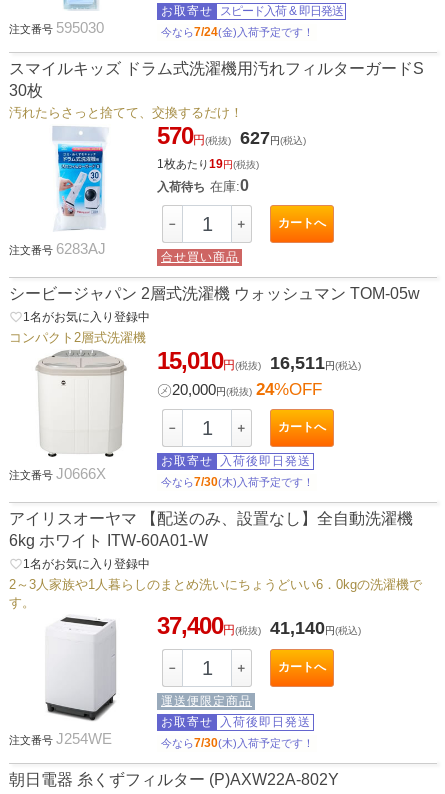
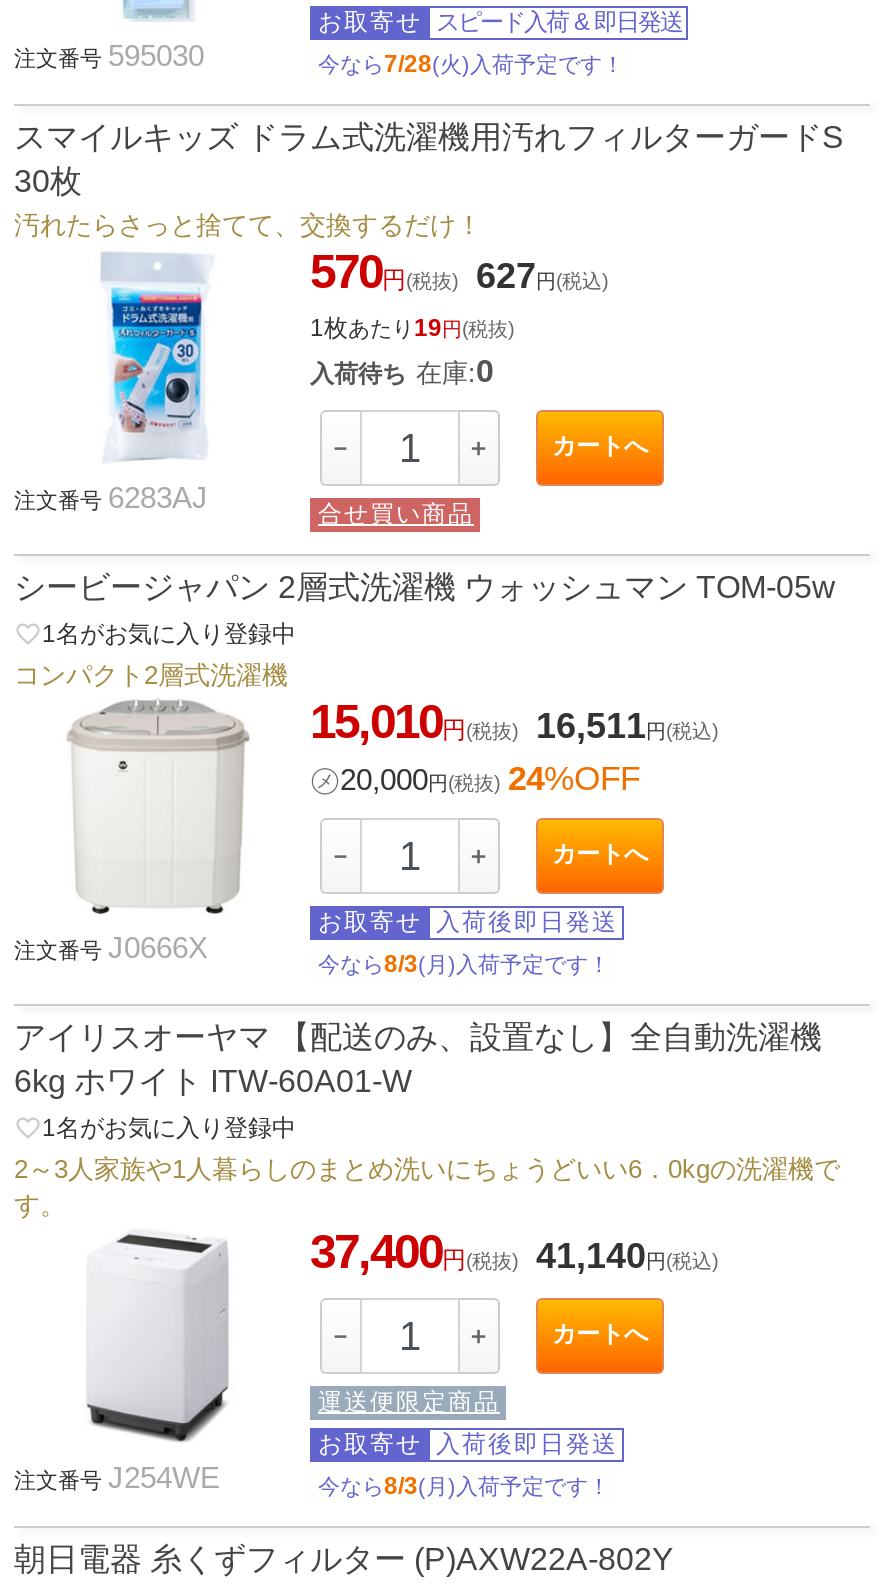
- 今なら7/24(金)入荷予定です！
+ 今なら7/28(火)入荷予定です！

- 今なら7/30(木)入荷予定です！
+ 今なら8/3(月)入荷予定です！

- 今なら7/30(木)入荷予定です！
+ 今なら8/3(月)入荷予定です！
